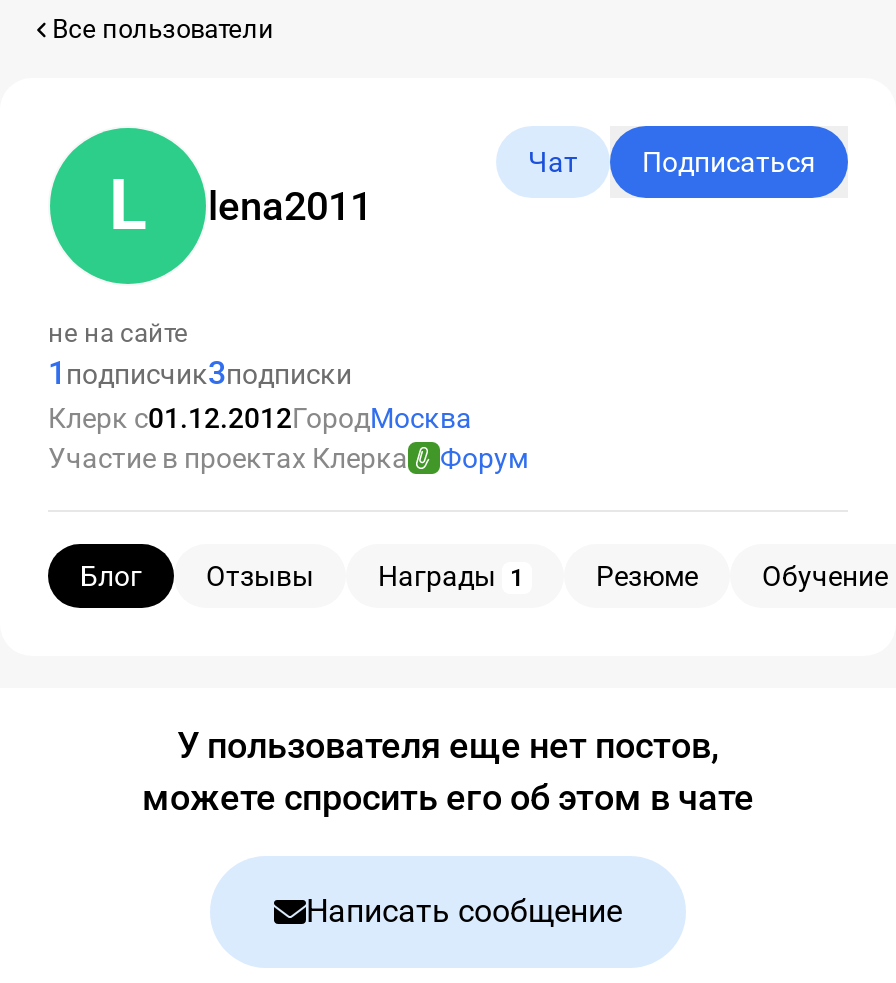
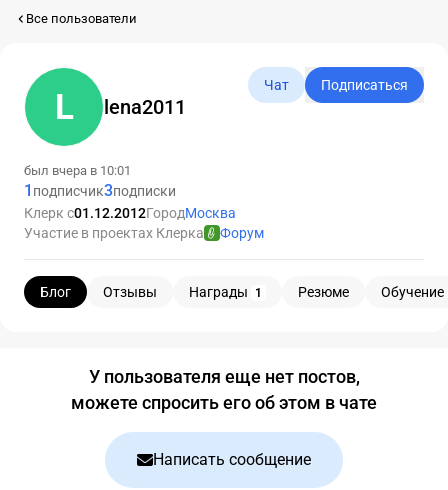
- не на сайте
+ был вчера в 10:01
